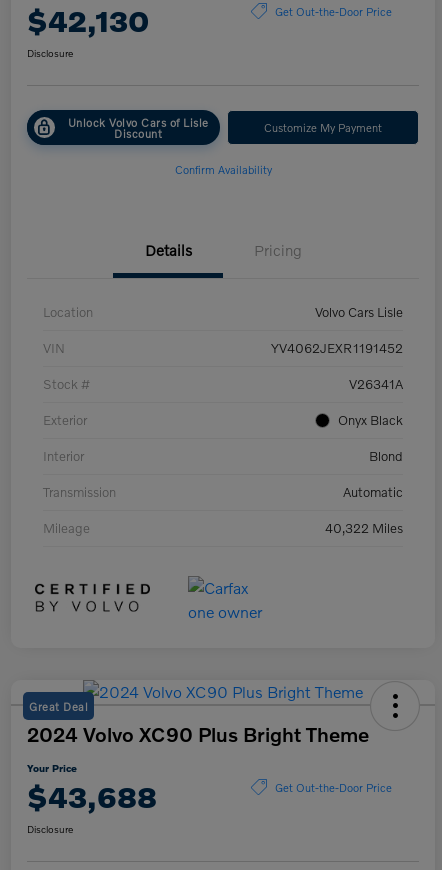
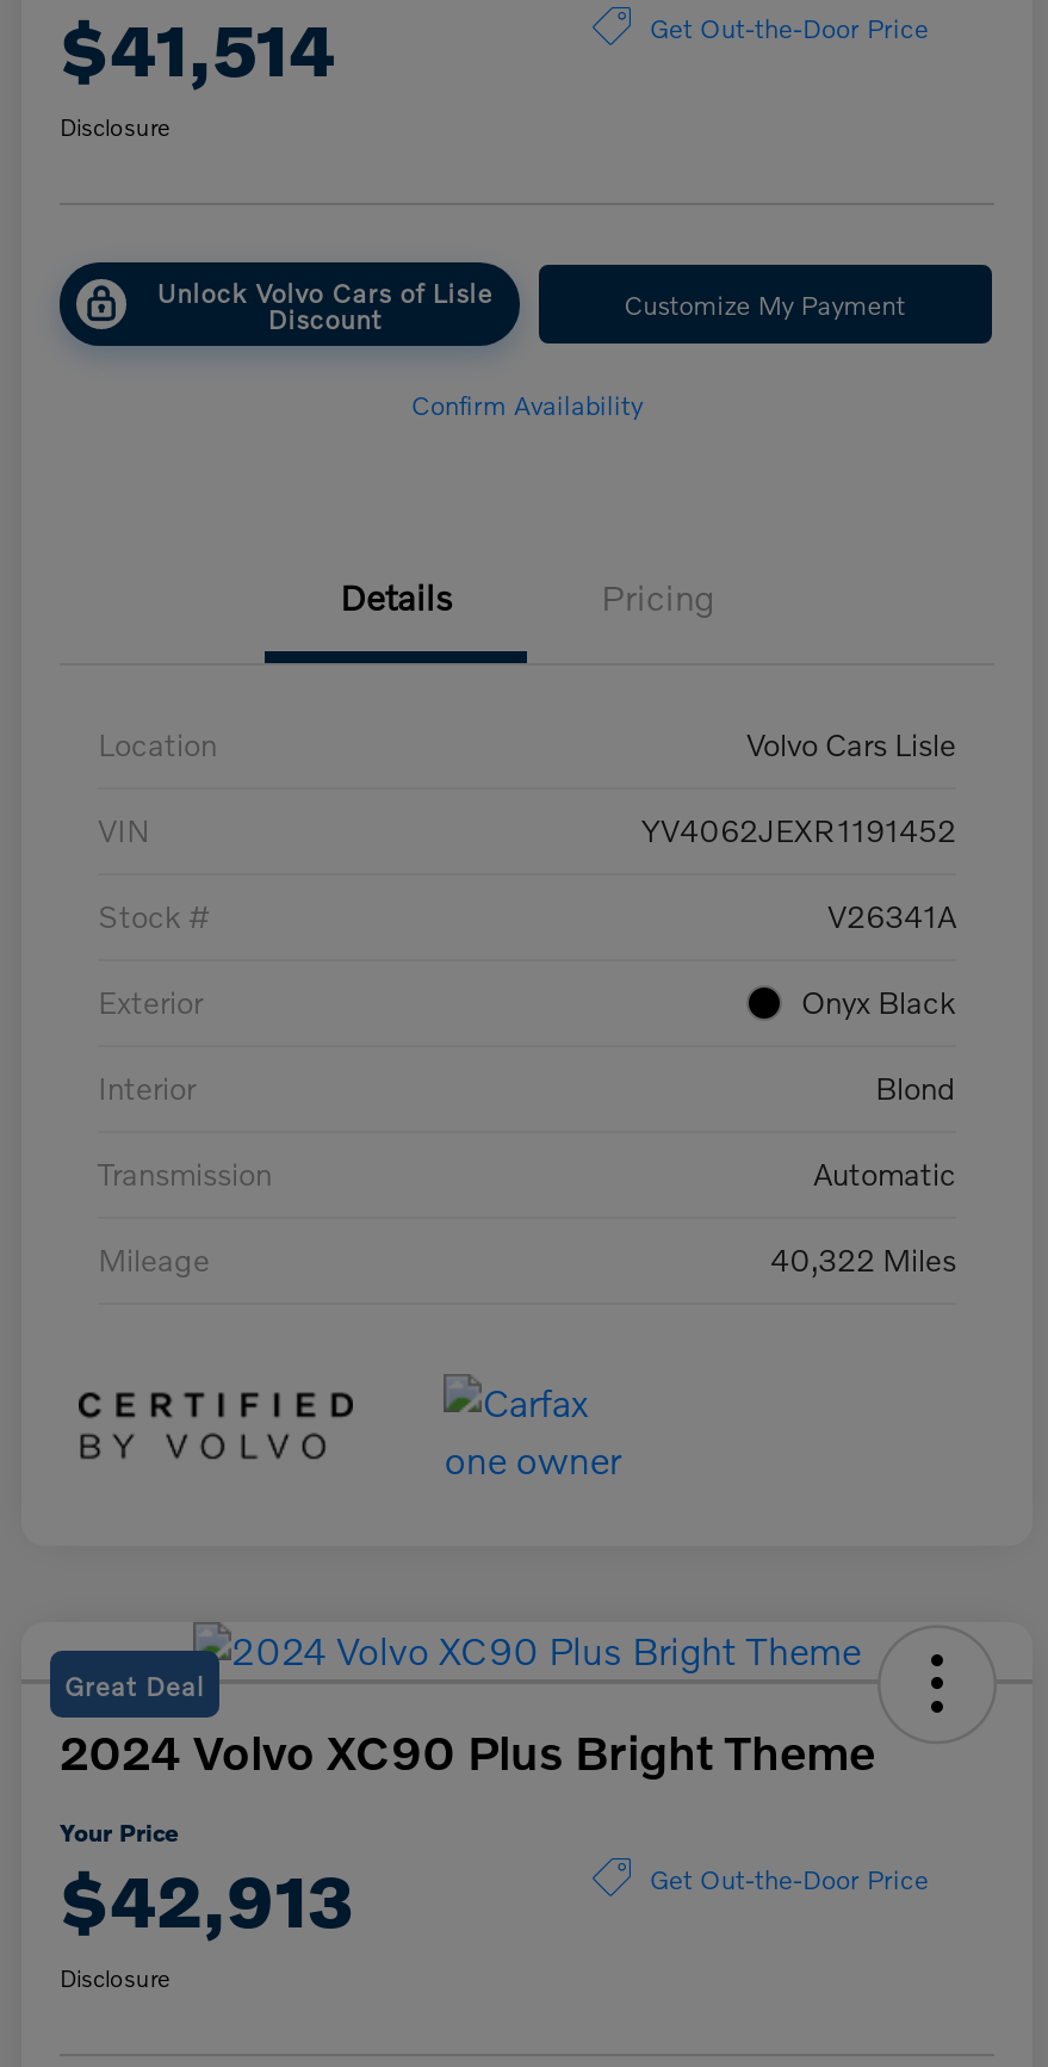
- $42,130
+ $41,514

- $43,688
+ $42,913
